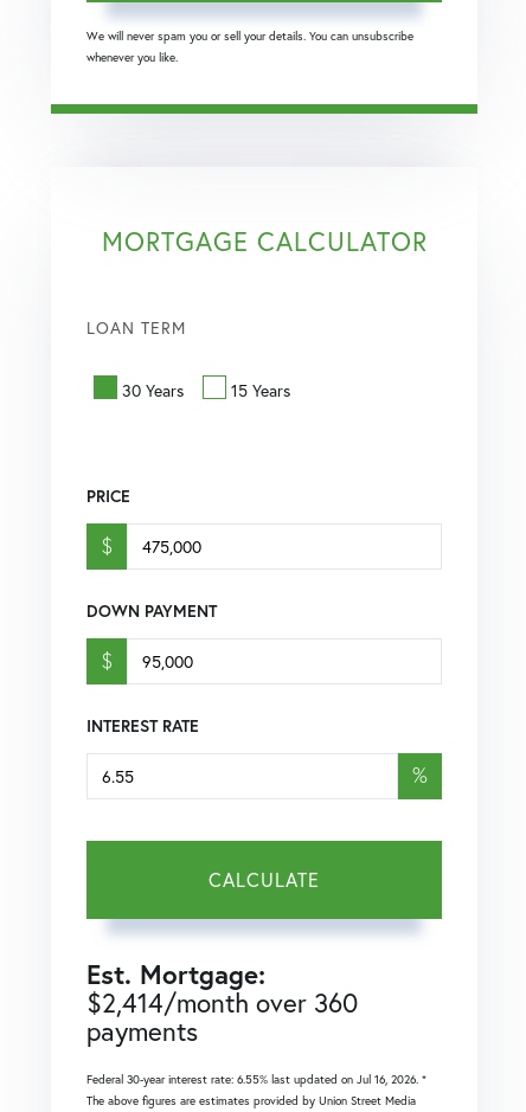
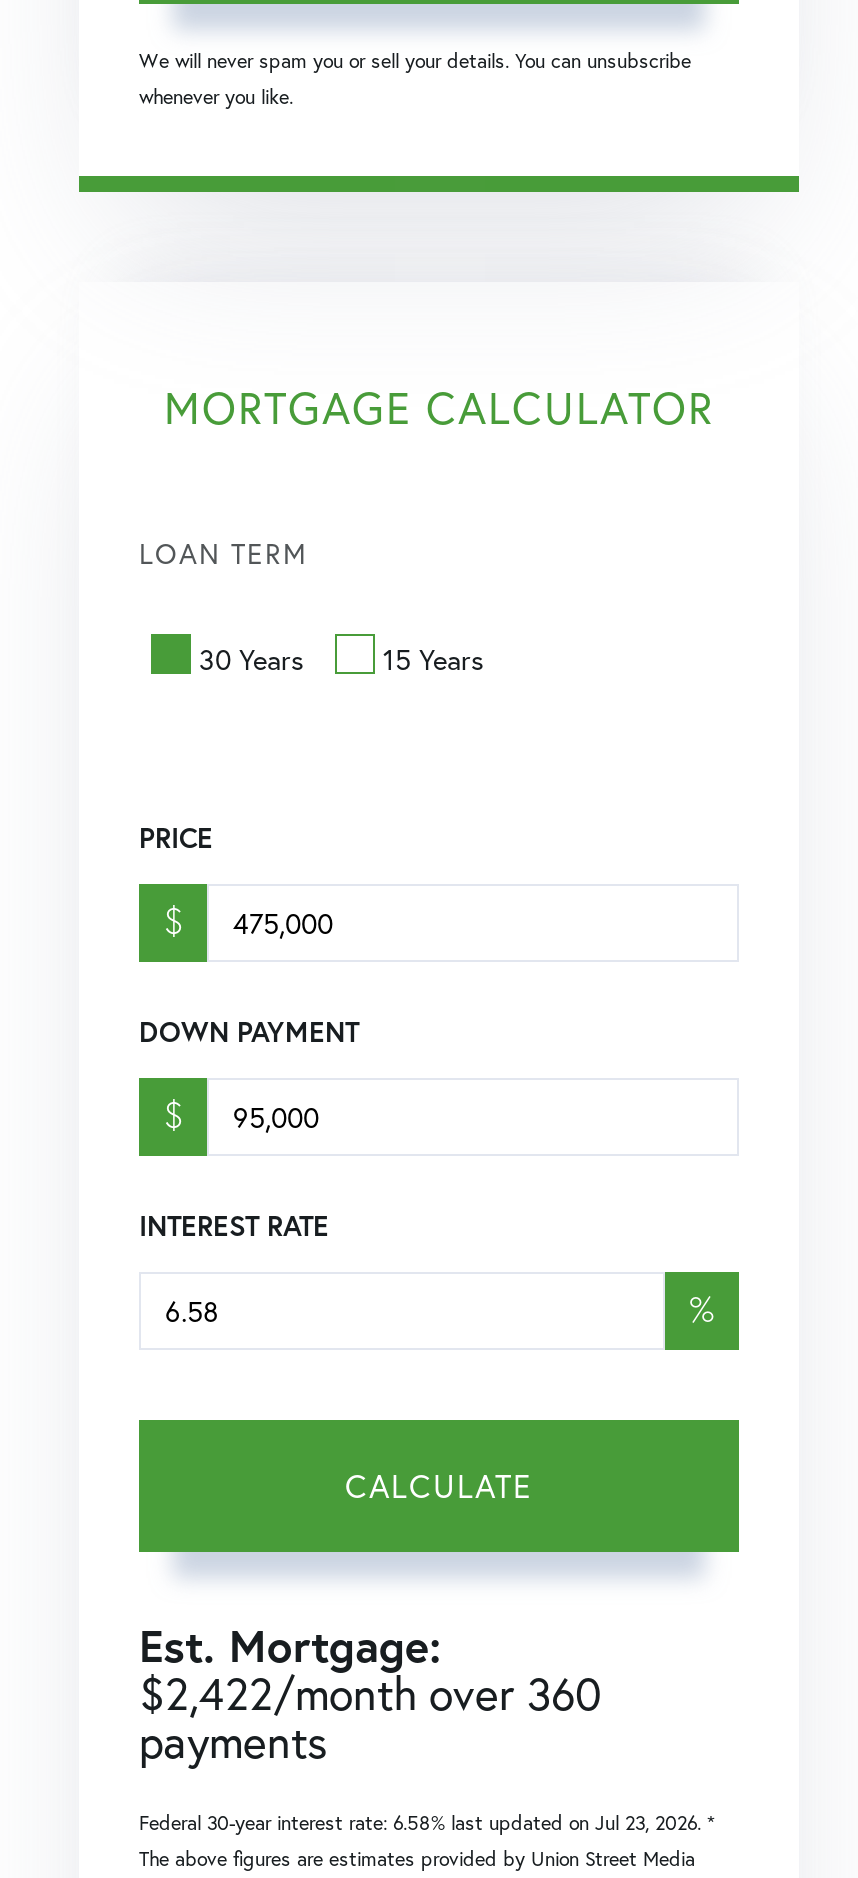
- $2,414/month over 360
+ $2,422/month over 360

- Federal 30-year interest rate: 6.55% last updated on Jul 16, 2026. *
+ Federal 30-year interest rate: 6.58% last updated on Jul 23, 2026. *
